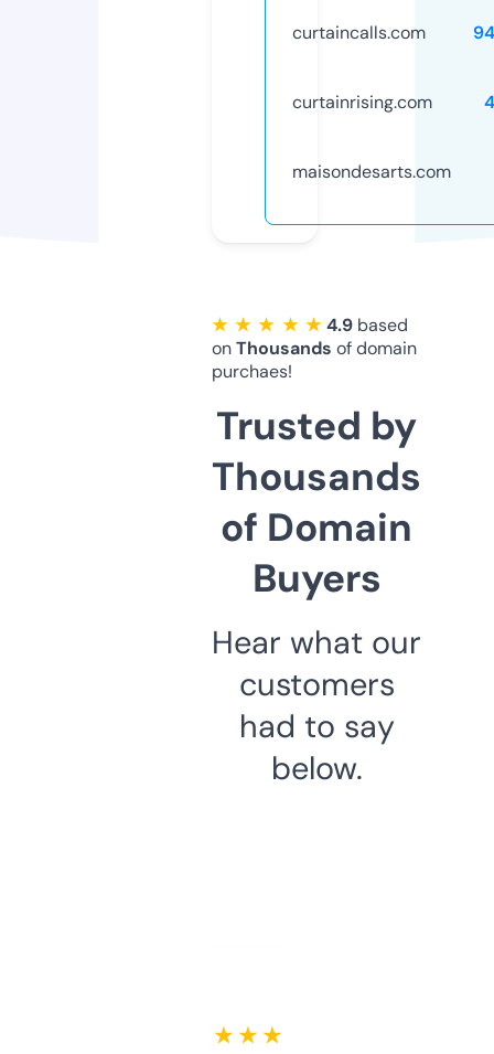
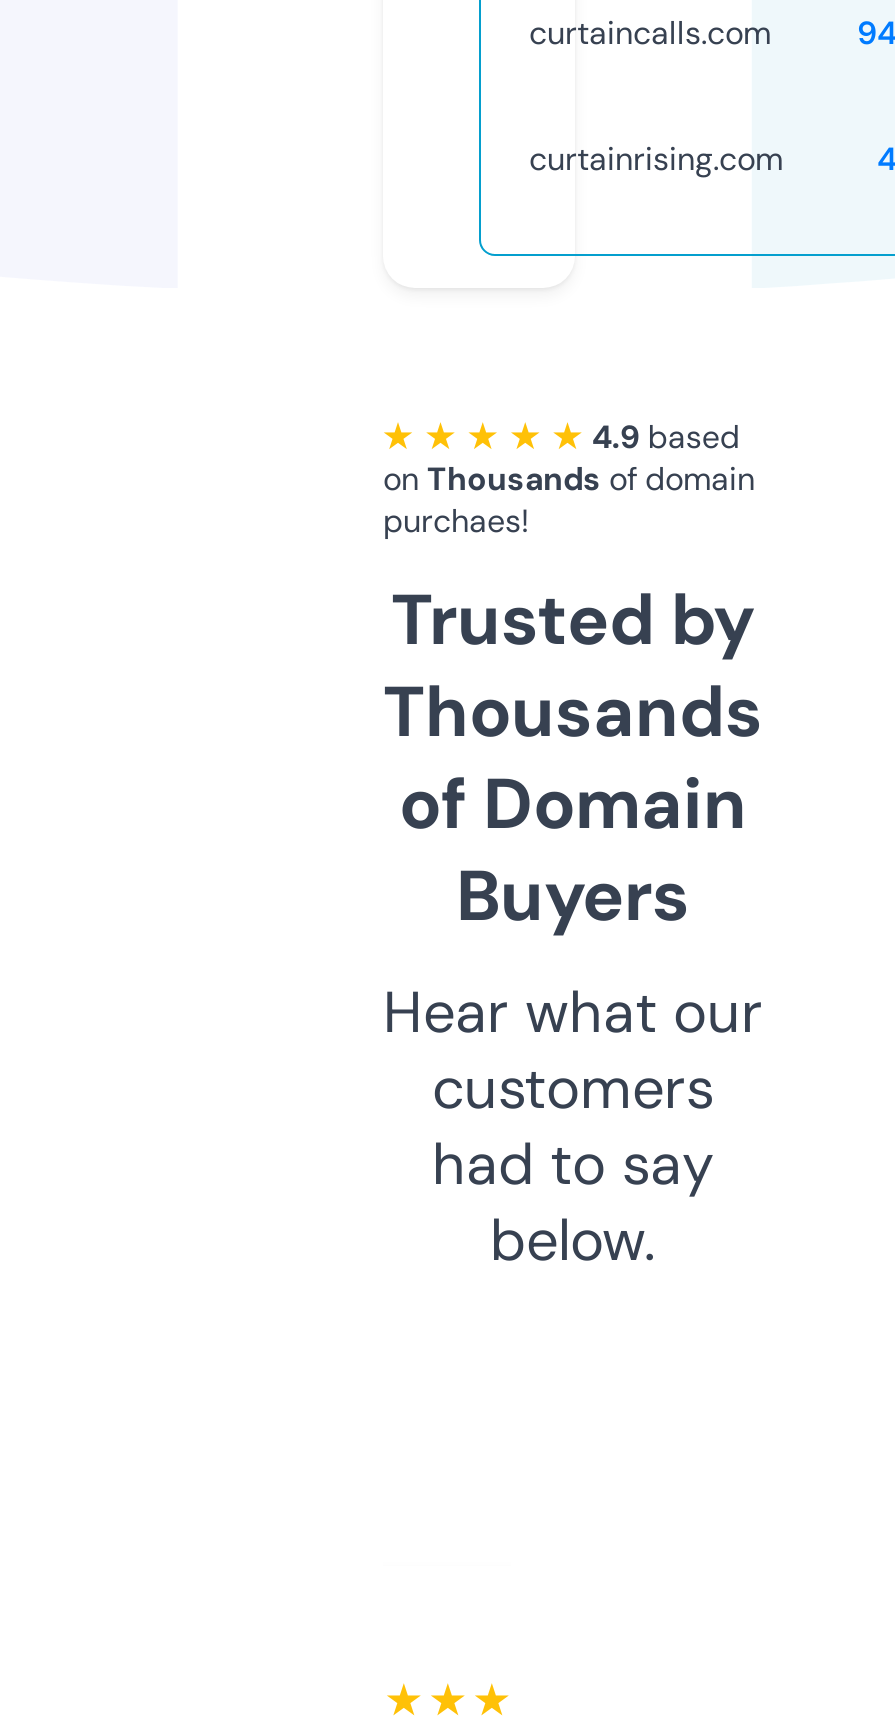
- maisondesarts.com
